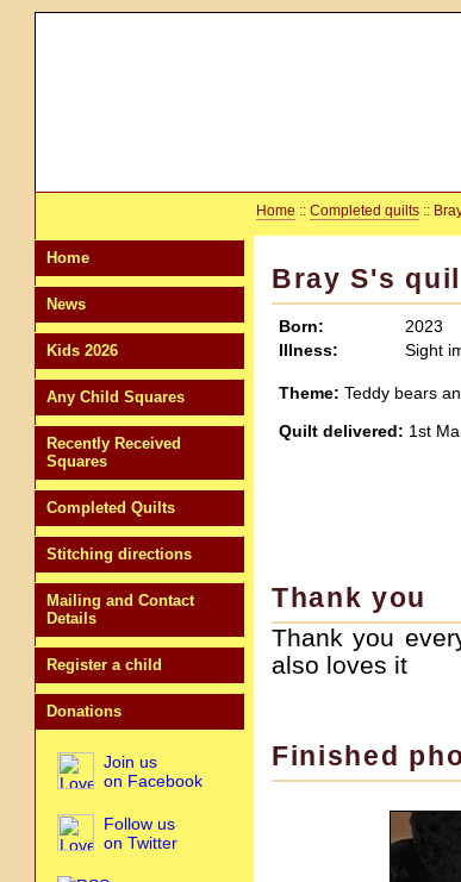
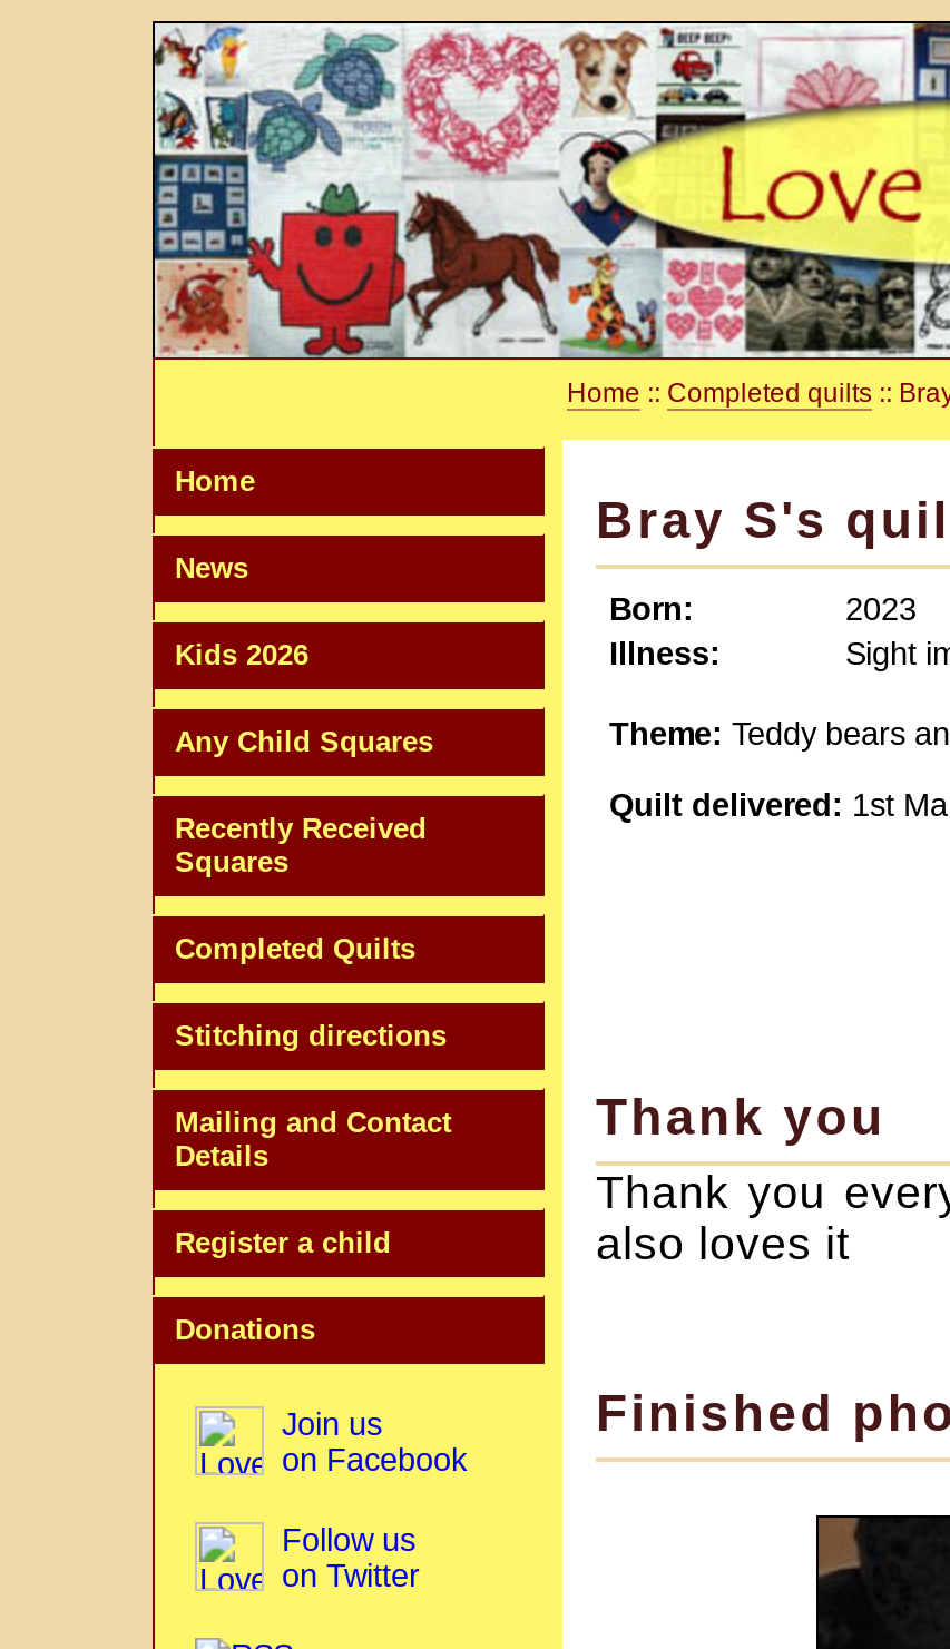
+ [image]
